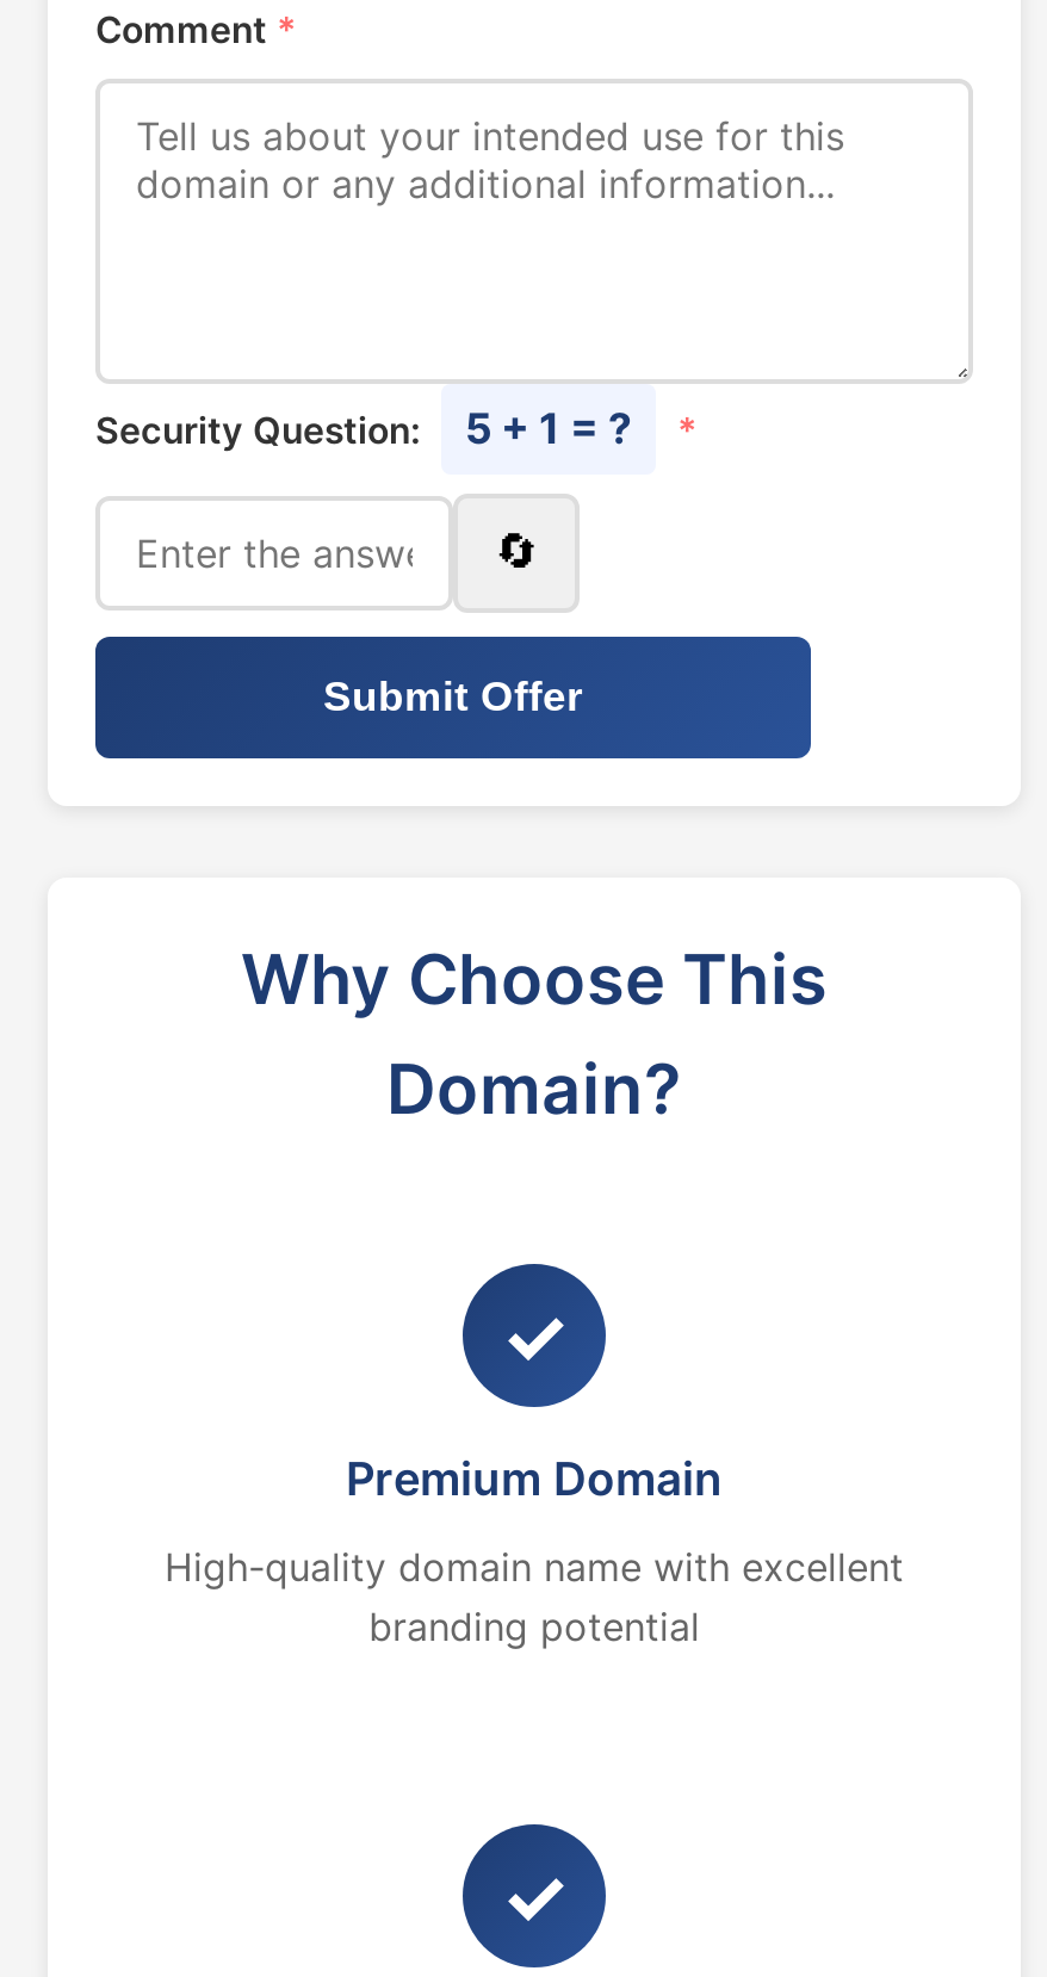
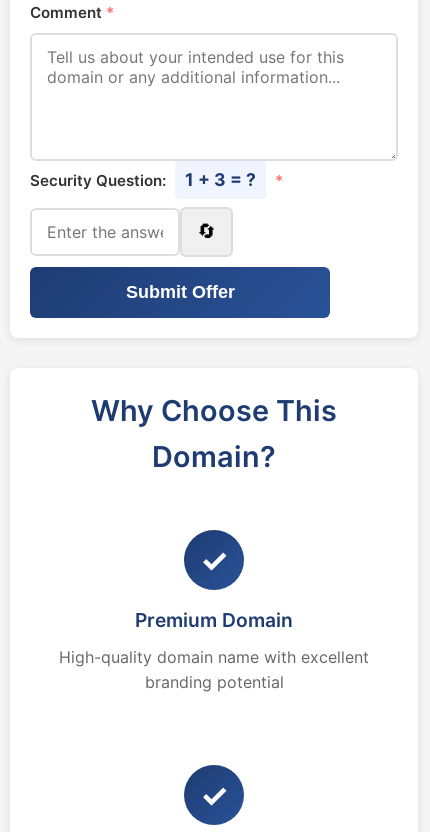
- 5 + 1 = ?
+ 1 + 3 = ?
